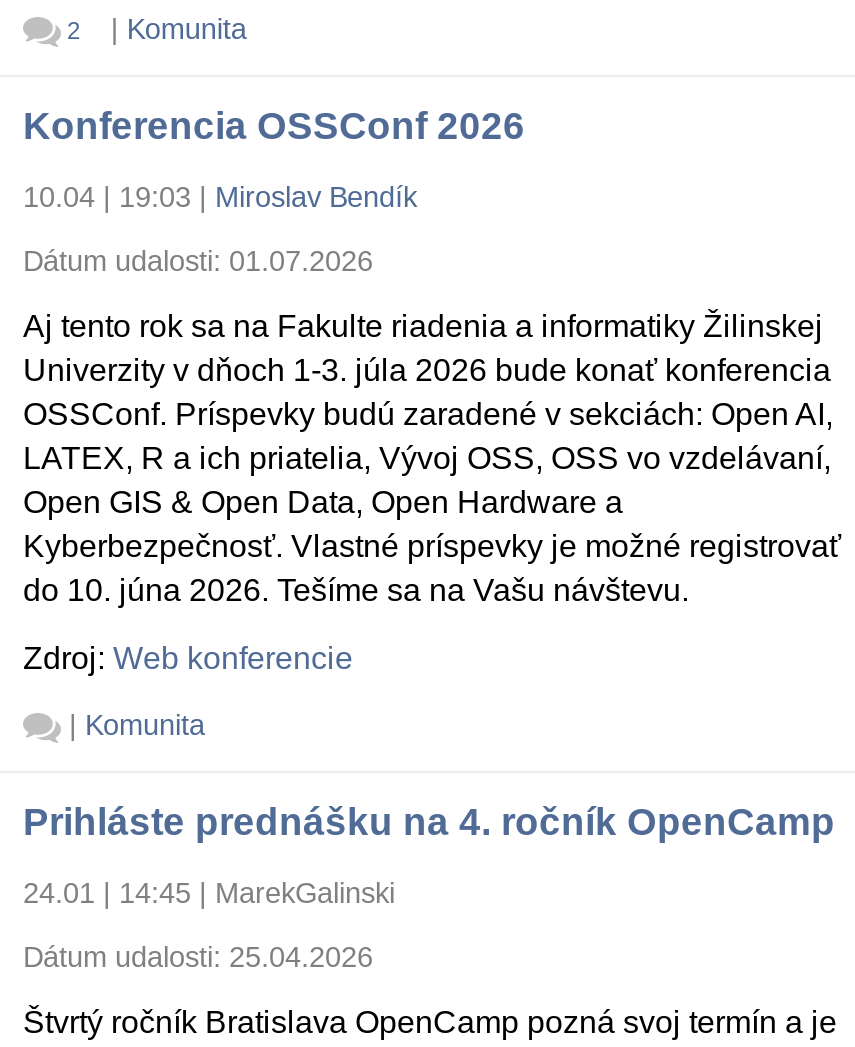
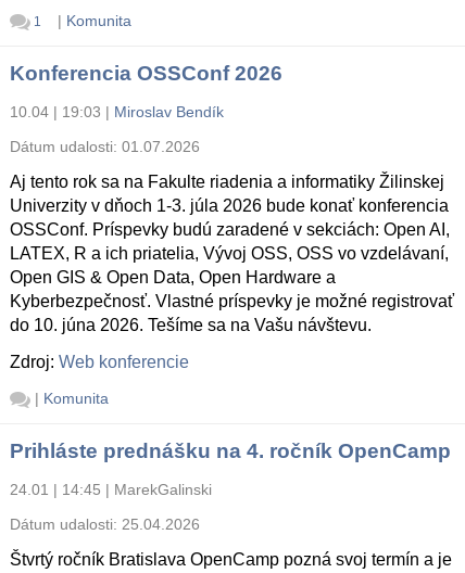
- 2
+ 1
